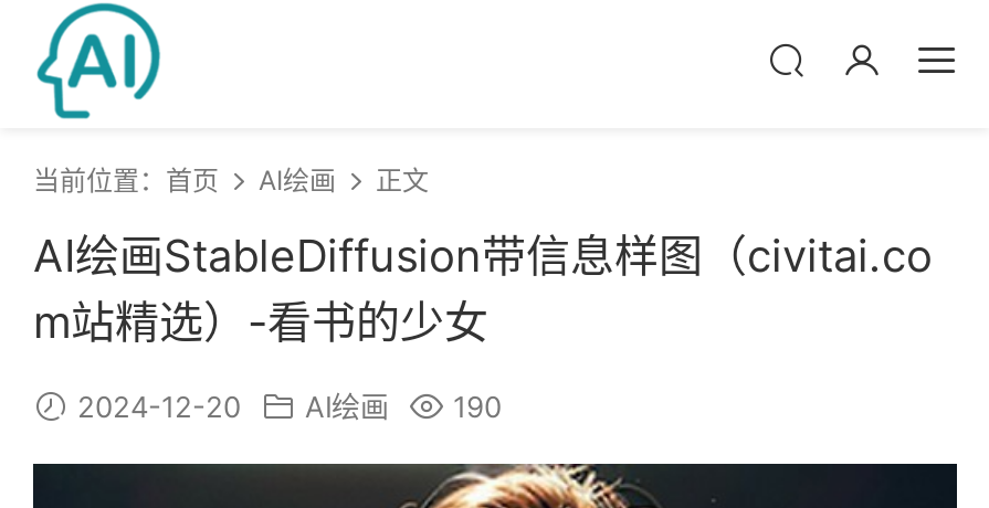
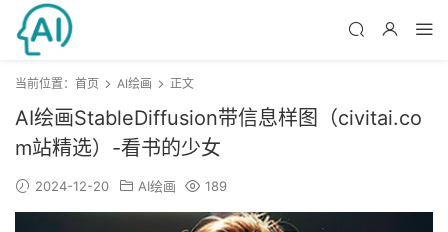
- 2024-12-20 AI绘画 190
+ 2024-12-20 AI绘画 189
